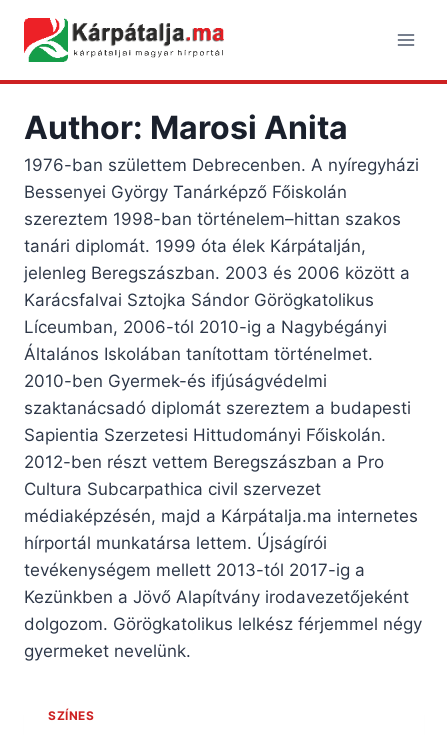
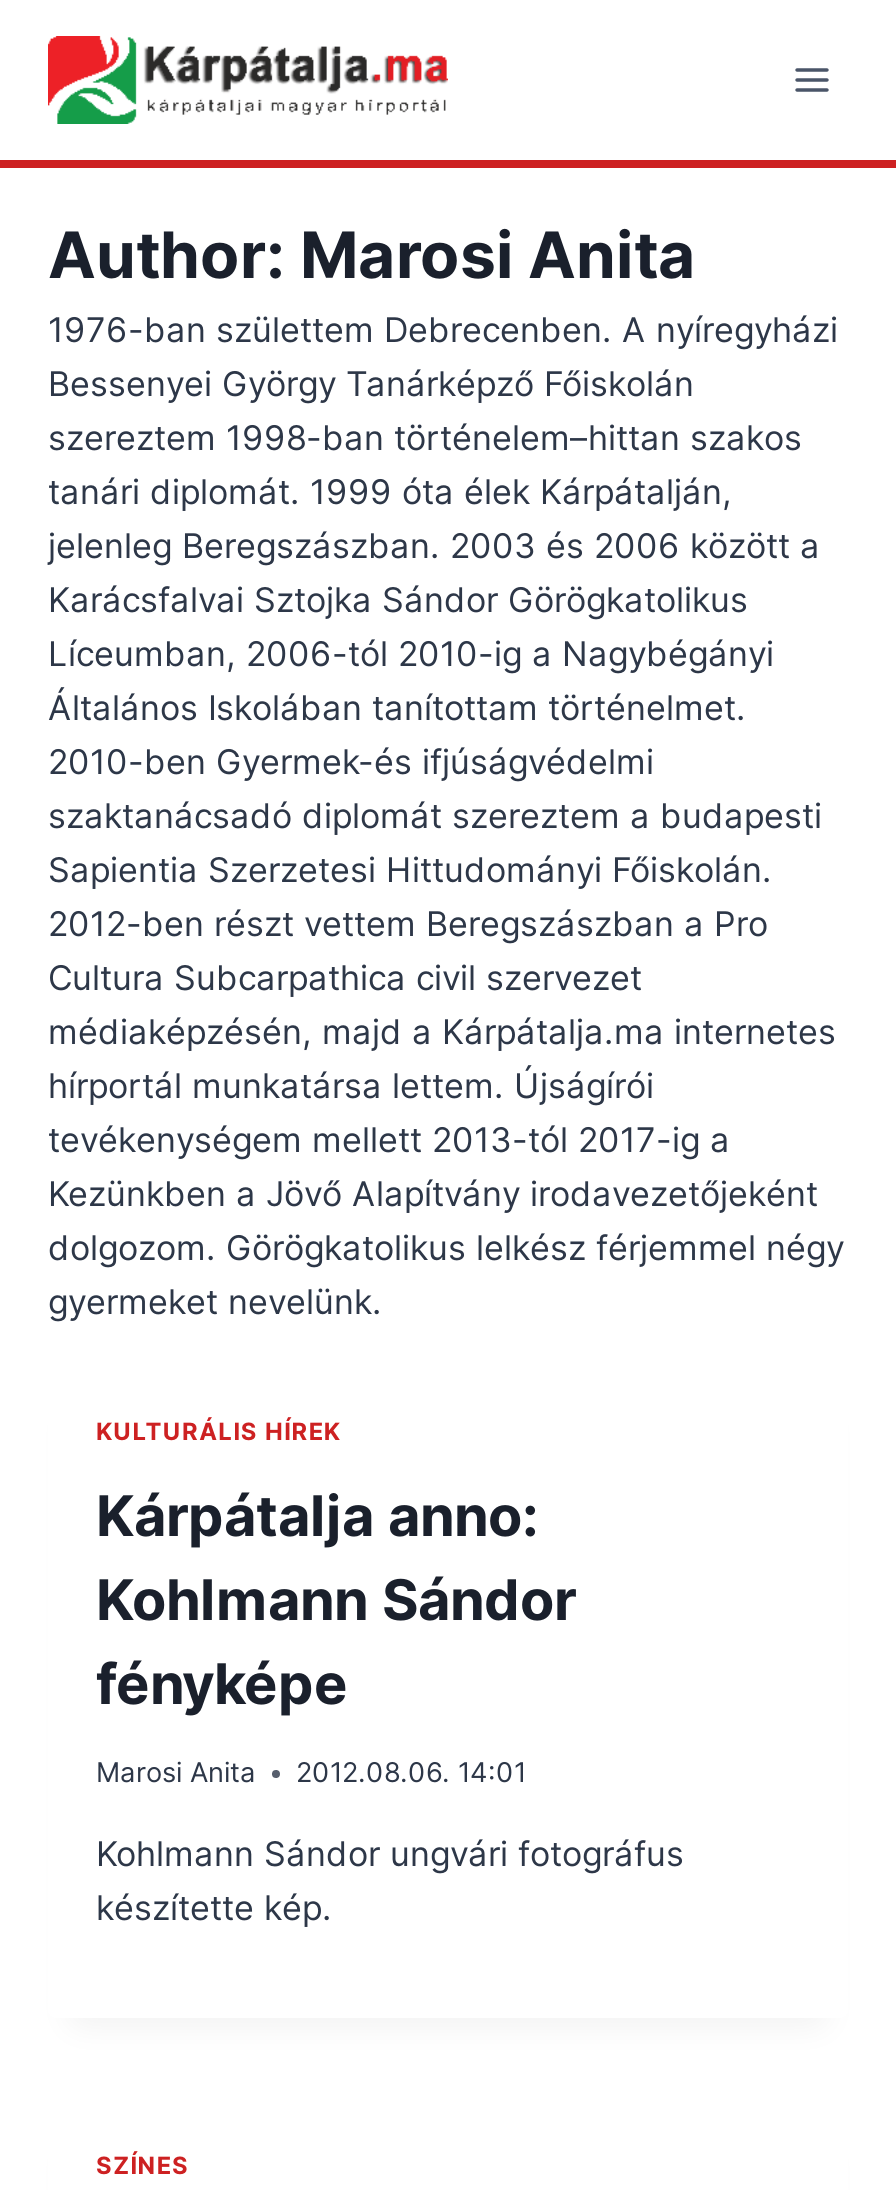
+ KULTURÁLIS HÍREK
+ Kárpátalja anno:
+ Kohlmann Sándor
+ fényképe
+ Marosi Anita
+ 2012.08.06. 14:01
+ Kohlmann Sándor ungvári fotográfus
+ készítette kép.
